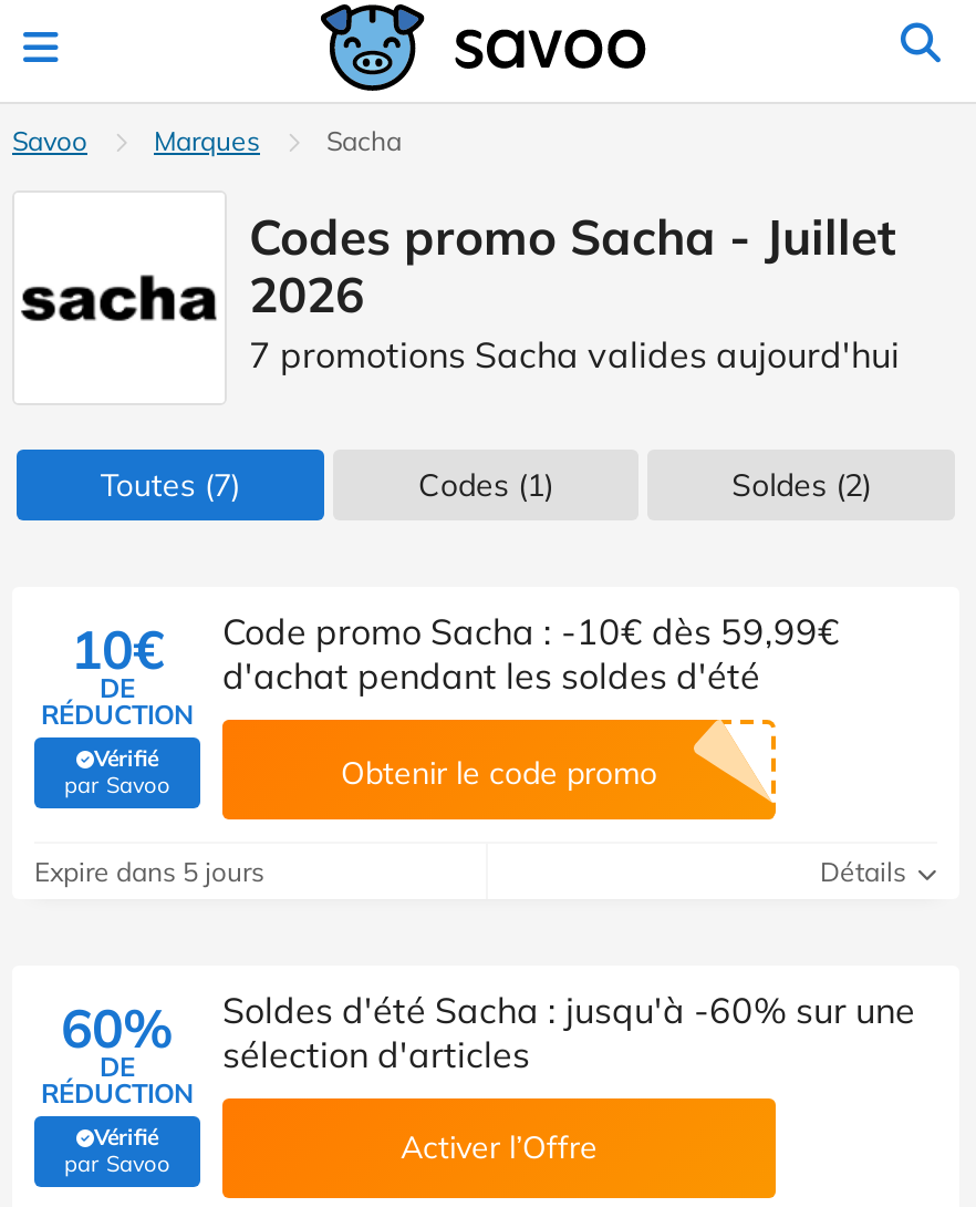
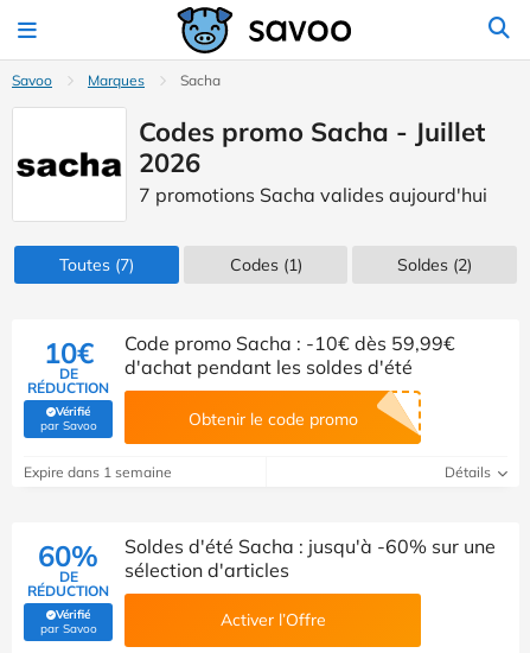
- Expire dans 5 jours
+ Expire dans 1 semaine
